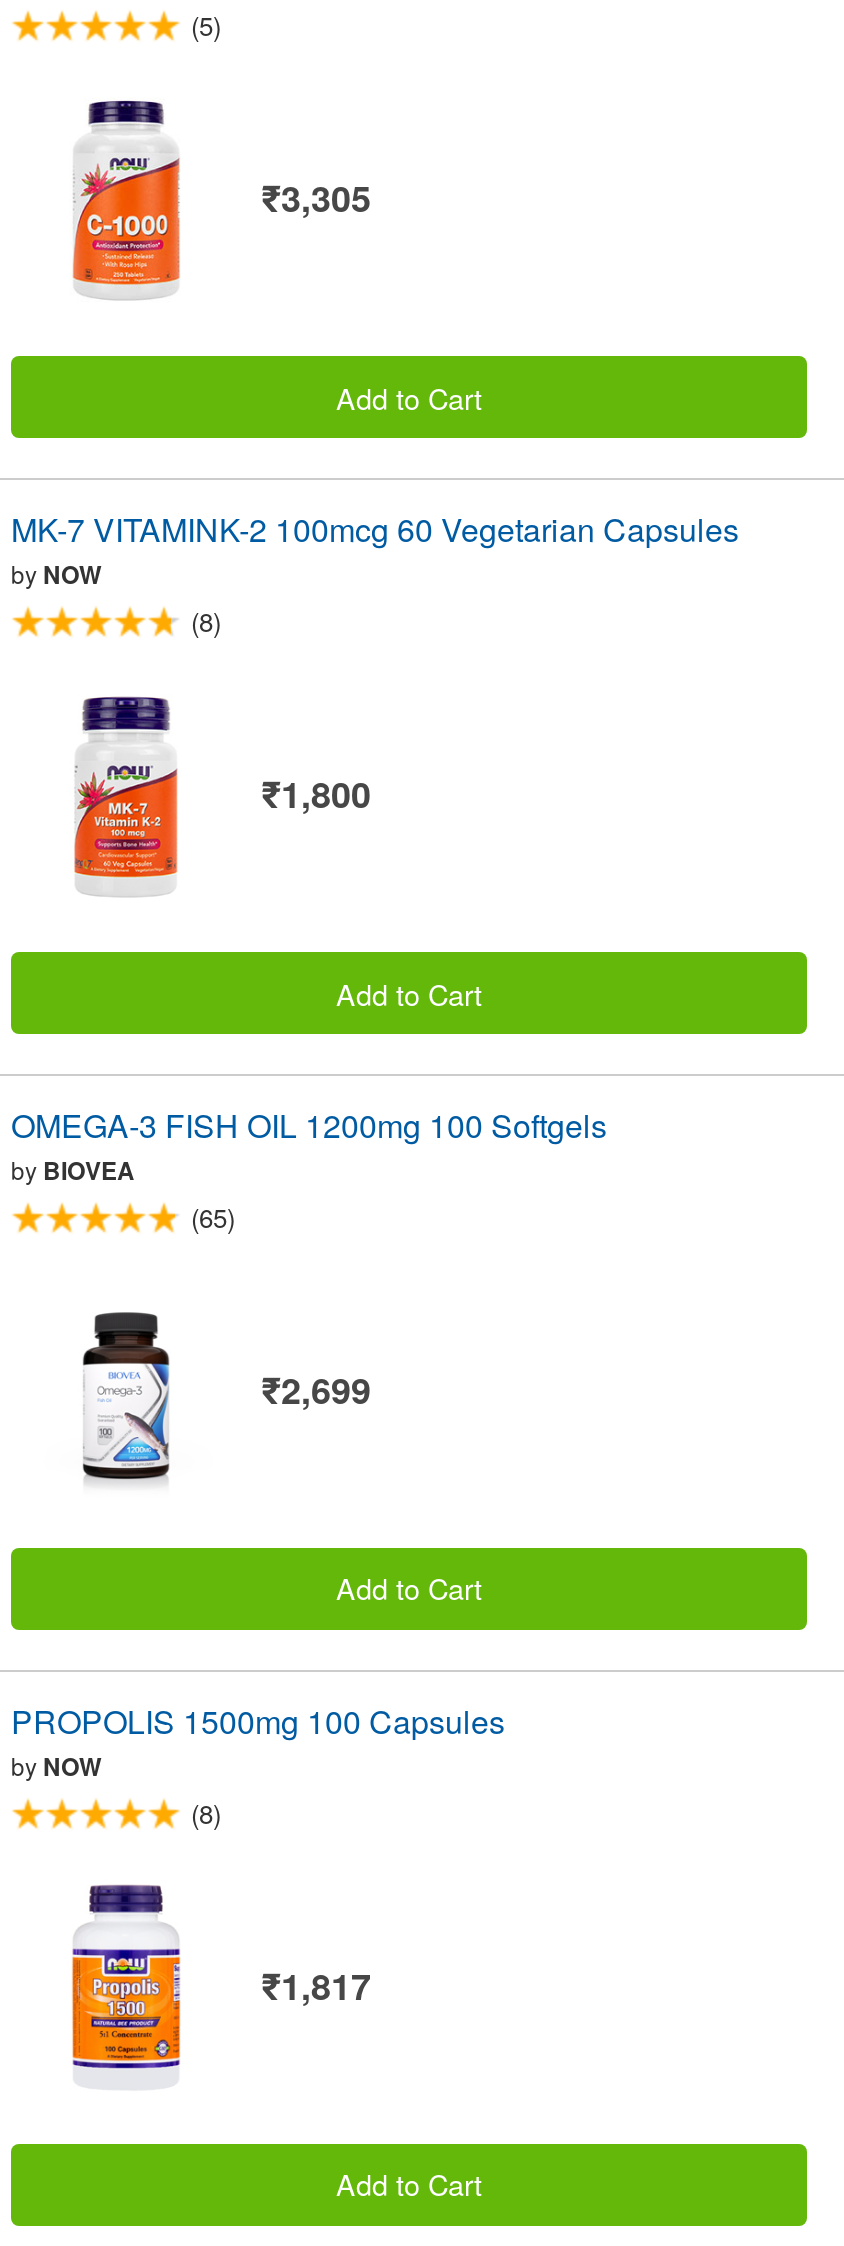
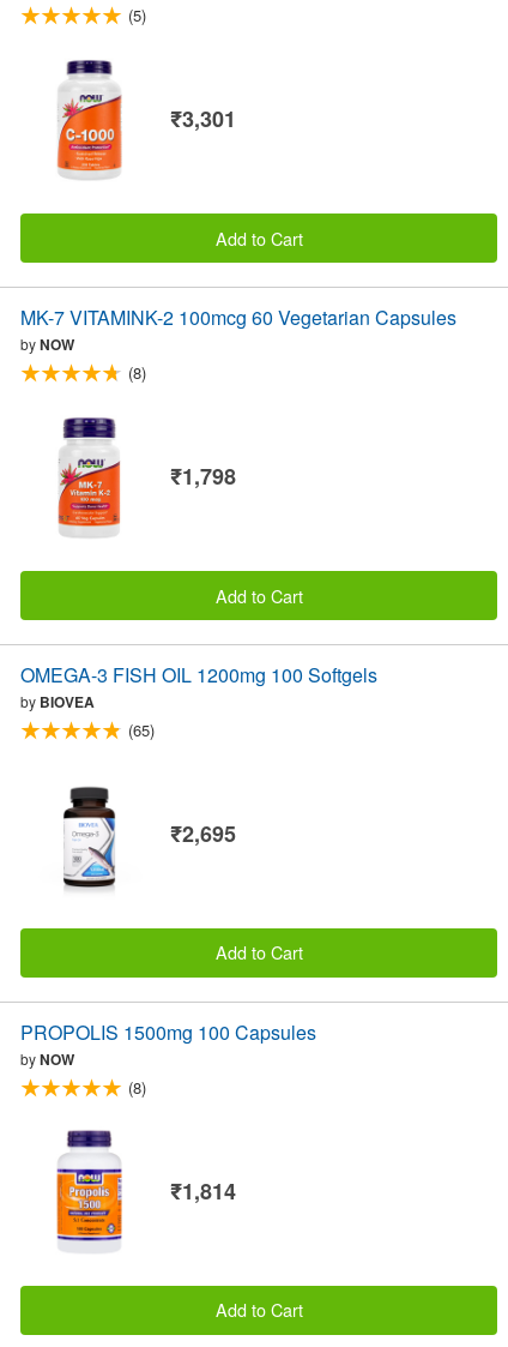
- ₹3,305
+ ₹3,301

- ₹1,800
+ ₹1,798

- ₹2,699
+ ₹2,695

- ₹1,817
+ ₹1,814
